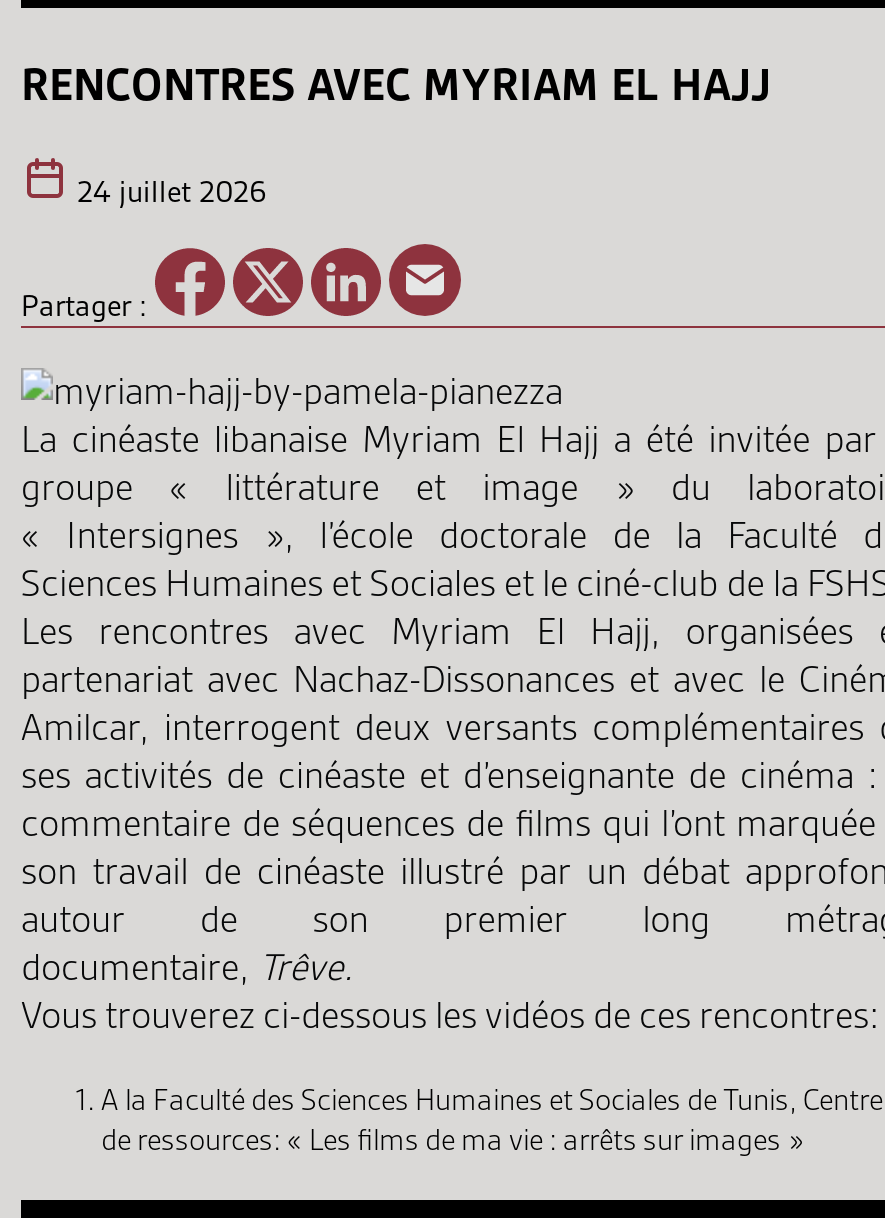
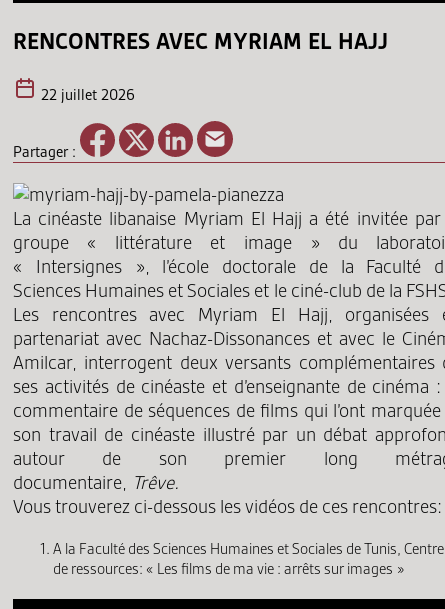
- 24 juillet 2026
+ 22 juillet 2026
